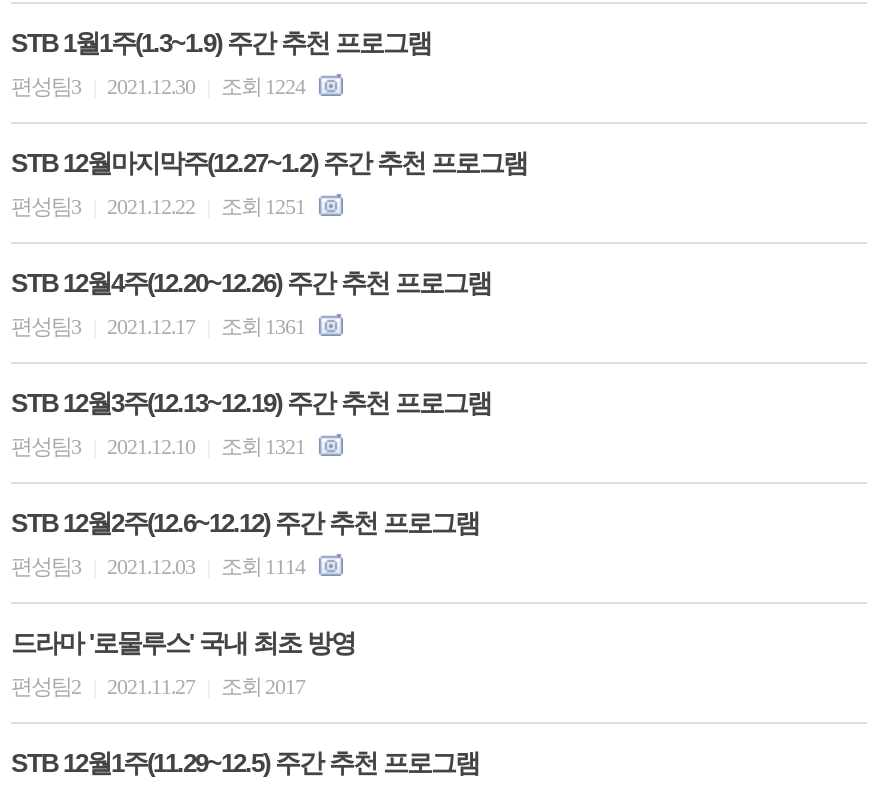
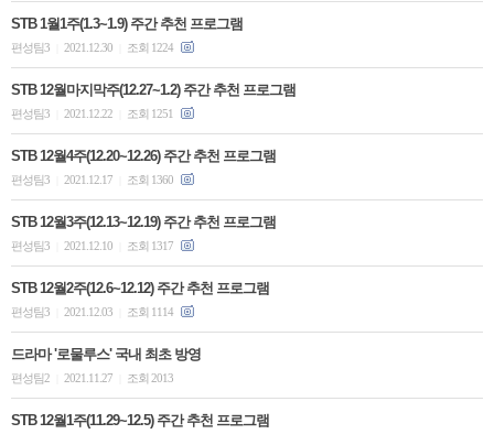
- 편성팀3 2021.12.17 조회 1361
+ 편성팀3 2021.12.17 조회 1360

- 편성팀3 2021.12.10 조회 1321
+ 편성팀3 2021.12.10 조회 1317

- 편성팀2 2021.11.27 조회 2017
+ 편성팀2 2021.11.27 조회 2013
